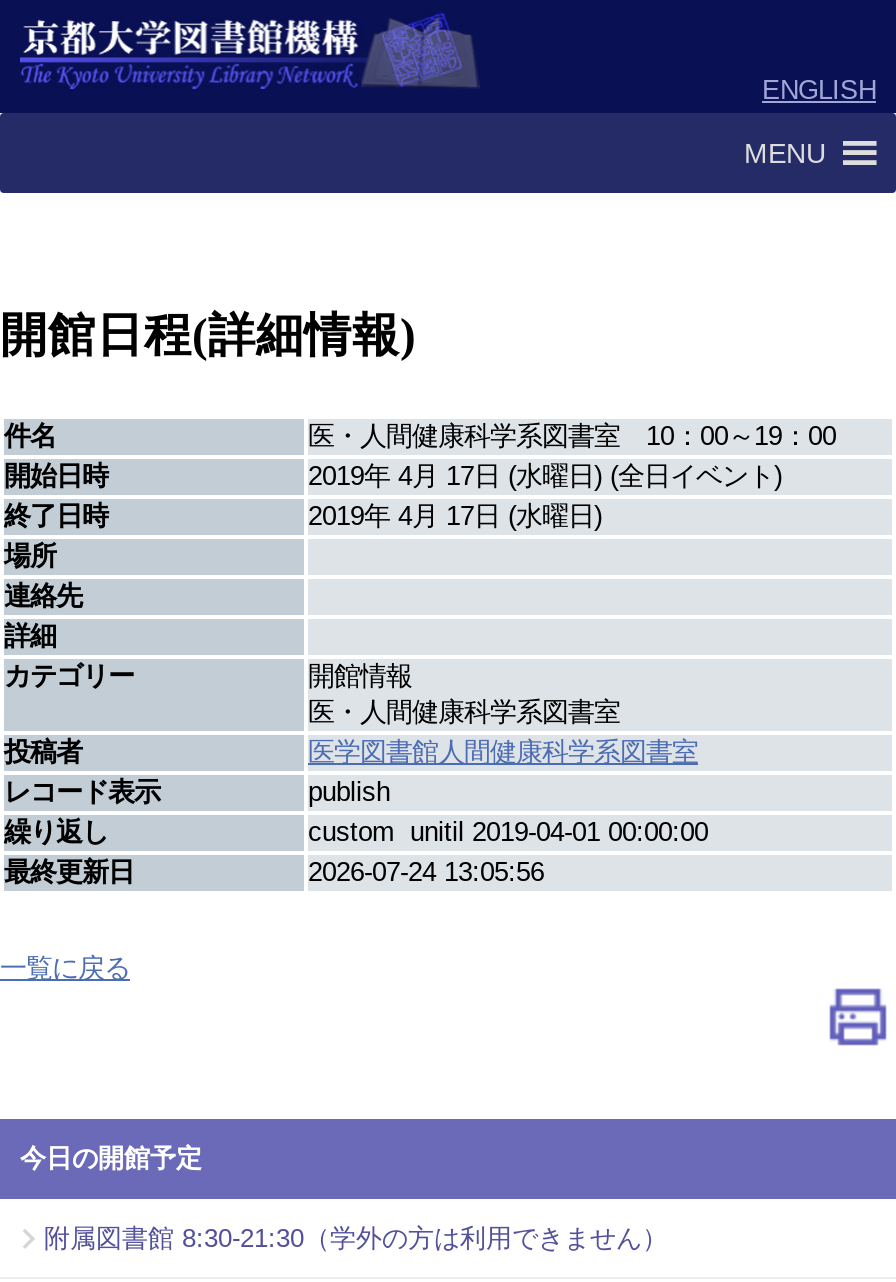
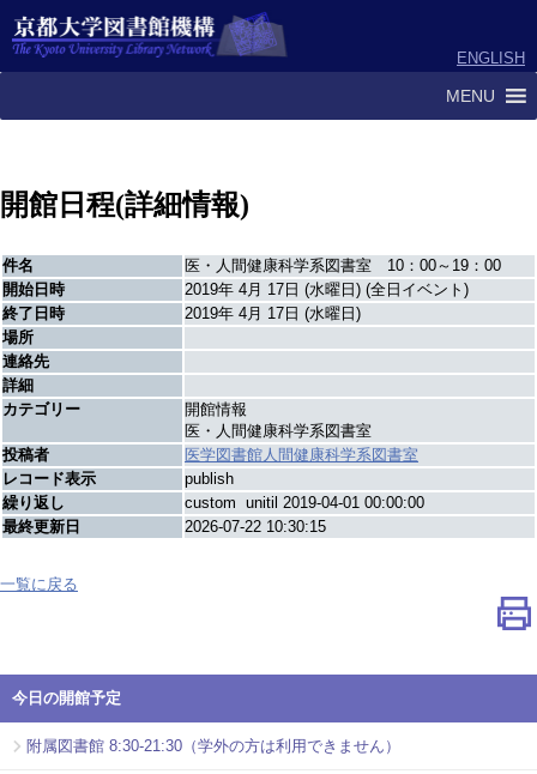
- 2026-07-24 13:05:56
+ 2026-07-22 10:30:15
